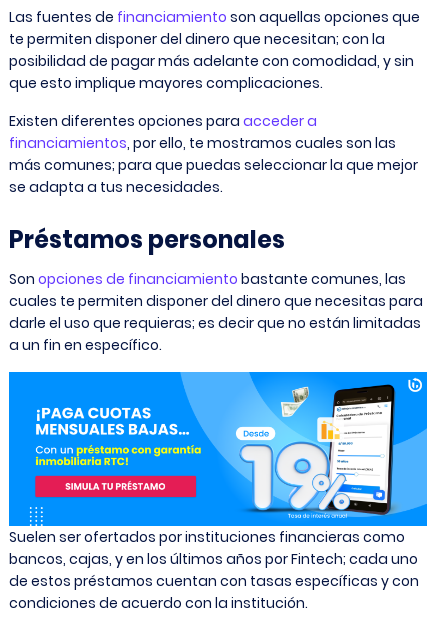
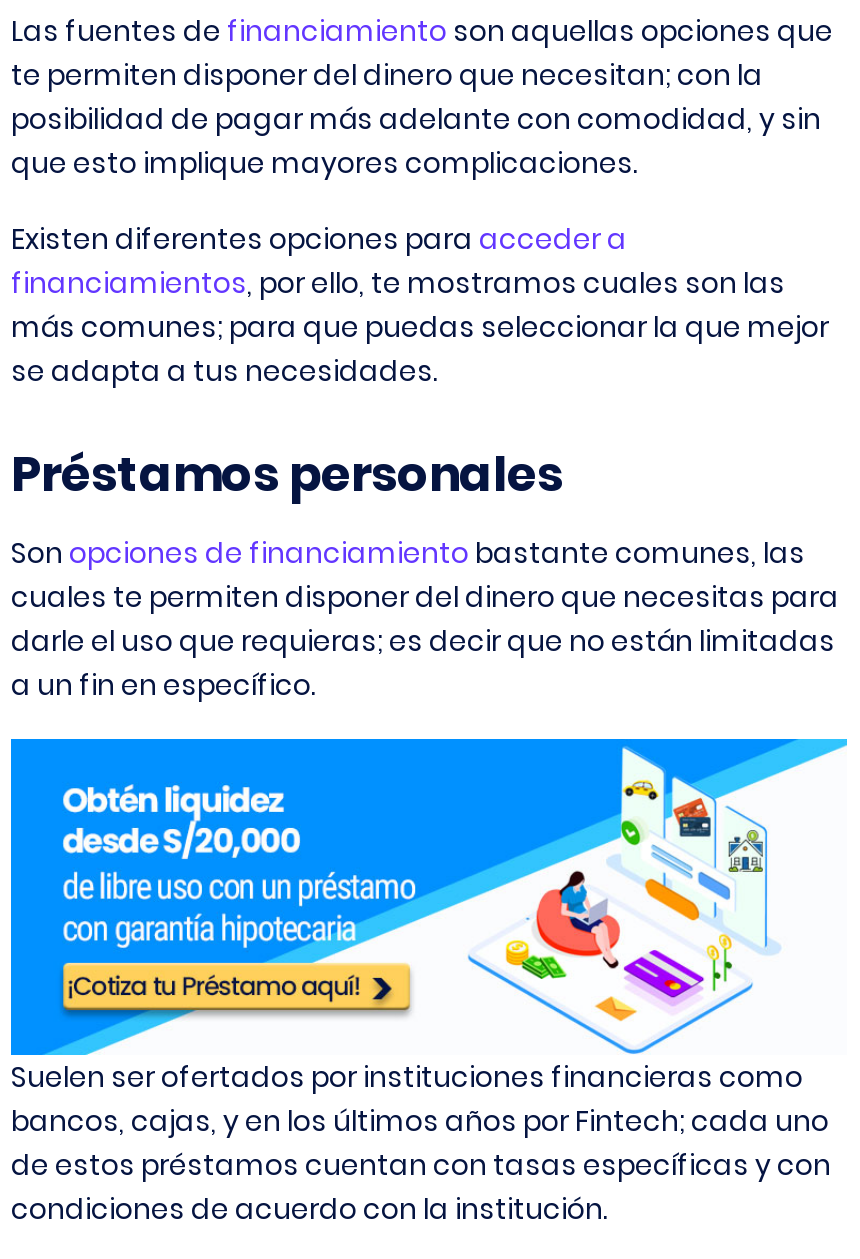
- [image]
+ [image]
